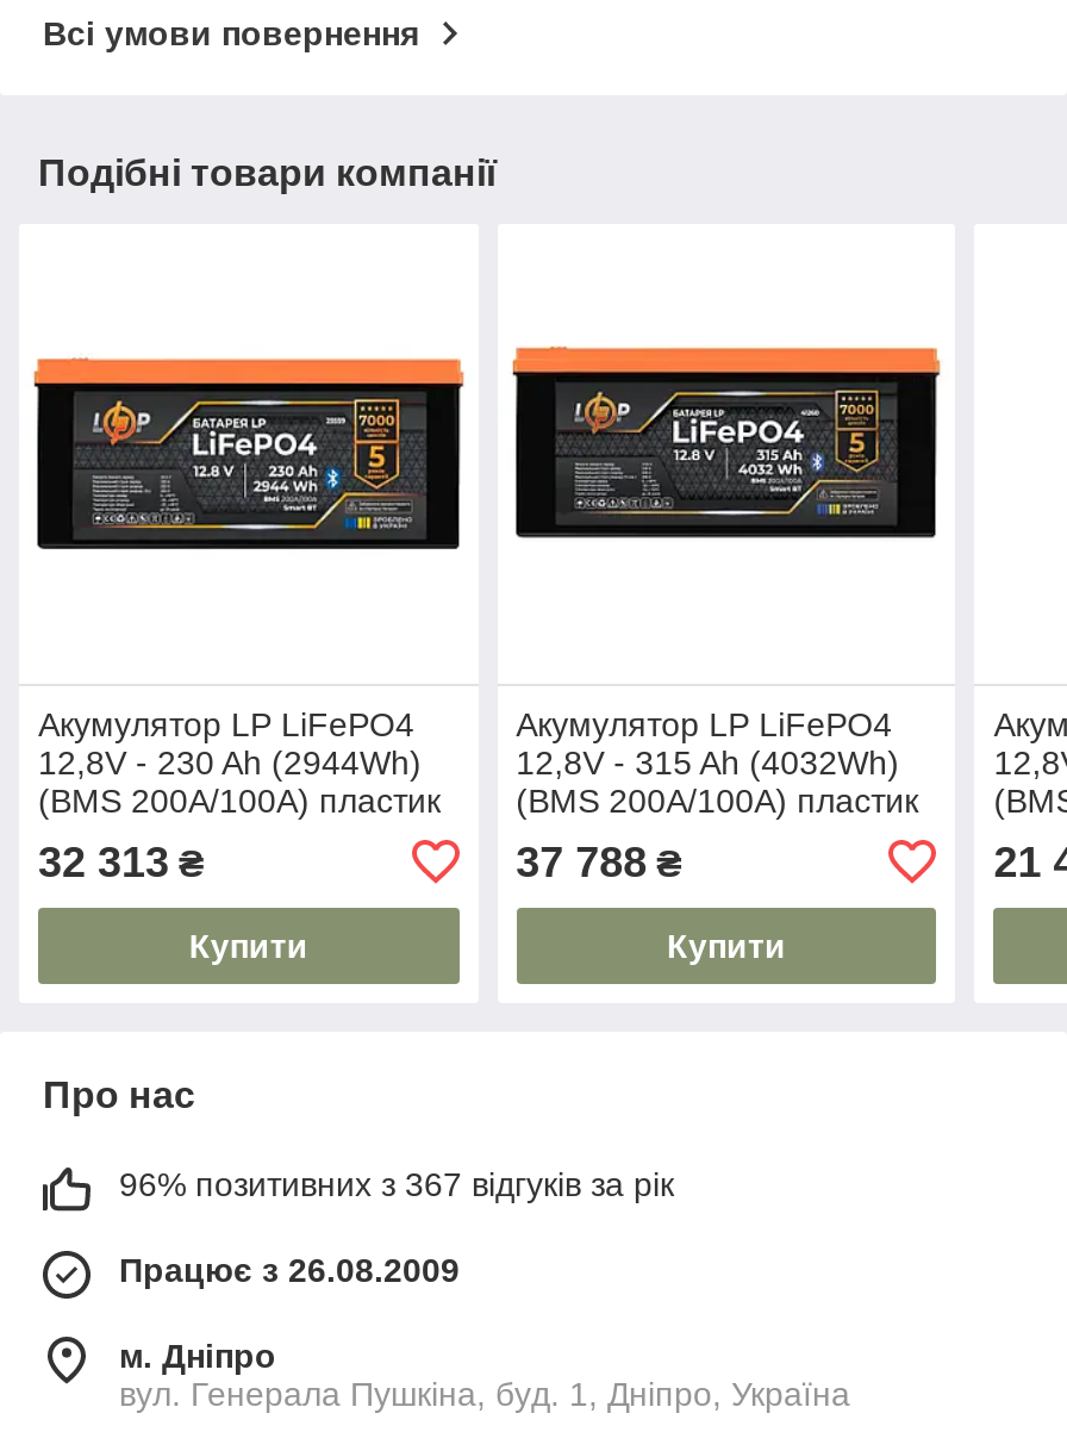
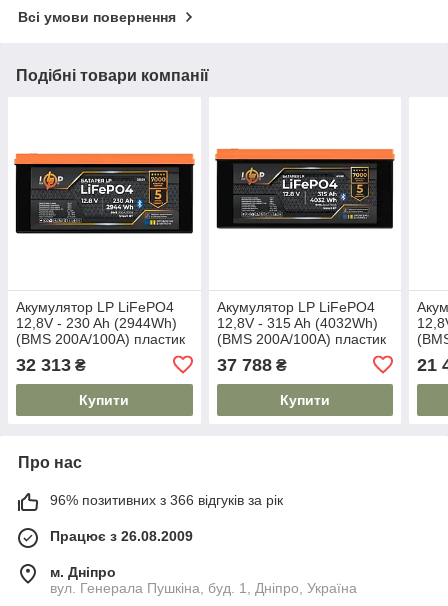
- 96% позитивних з 367 відгуків за рік
+ 96% позитивних з 366 відгуків за рік
